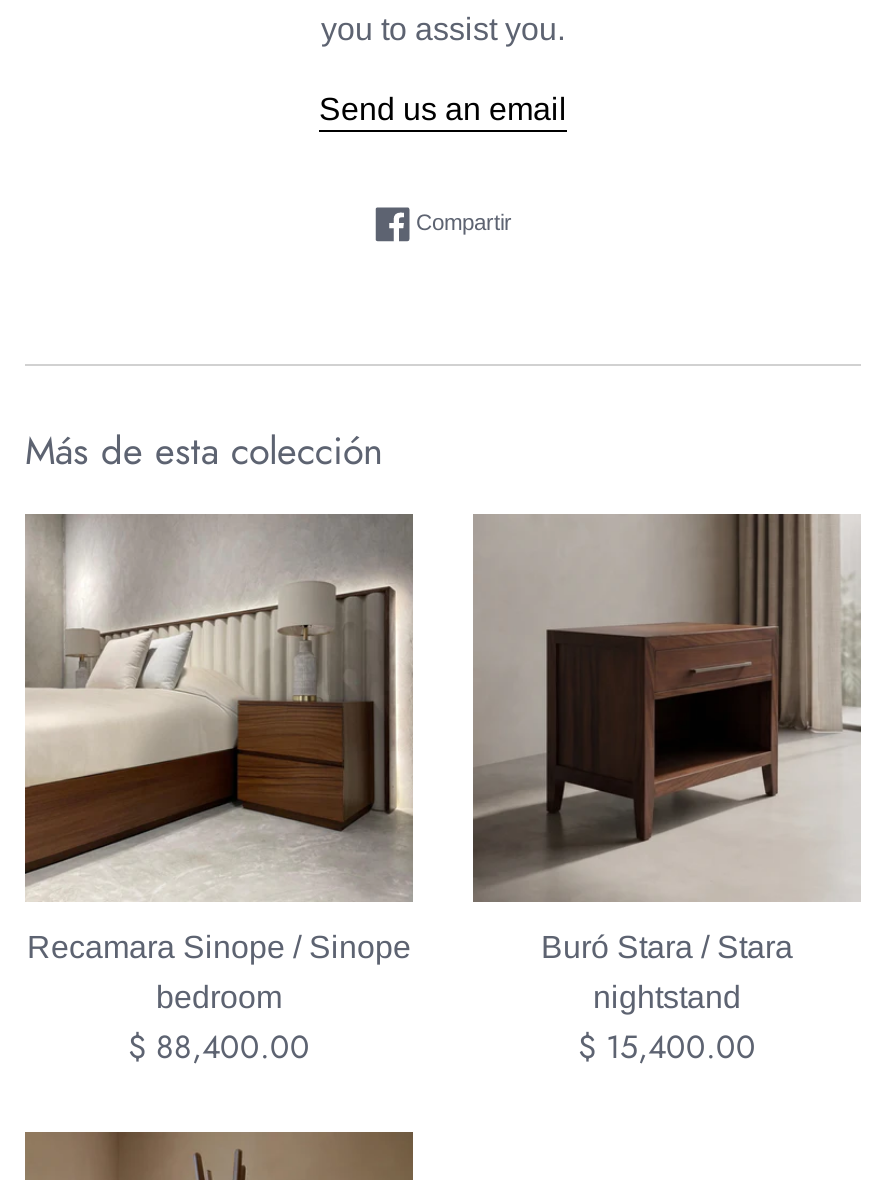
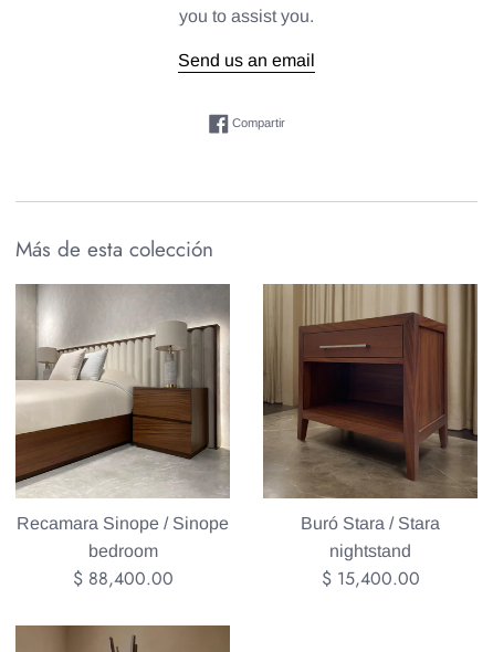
- [image]
+ [image]
